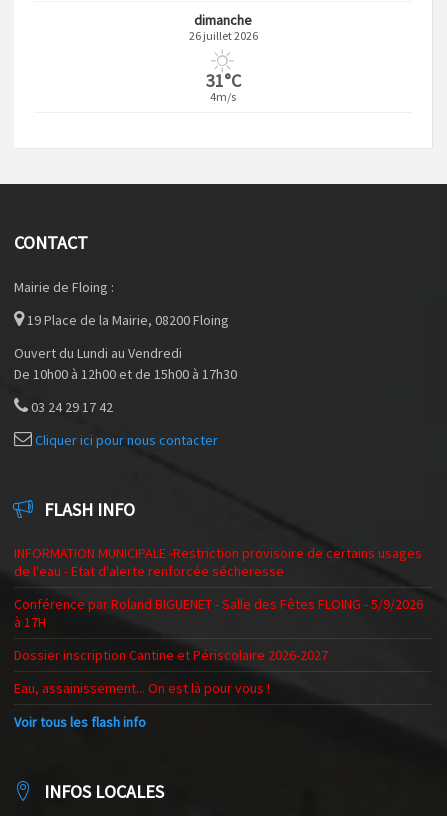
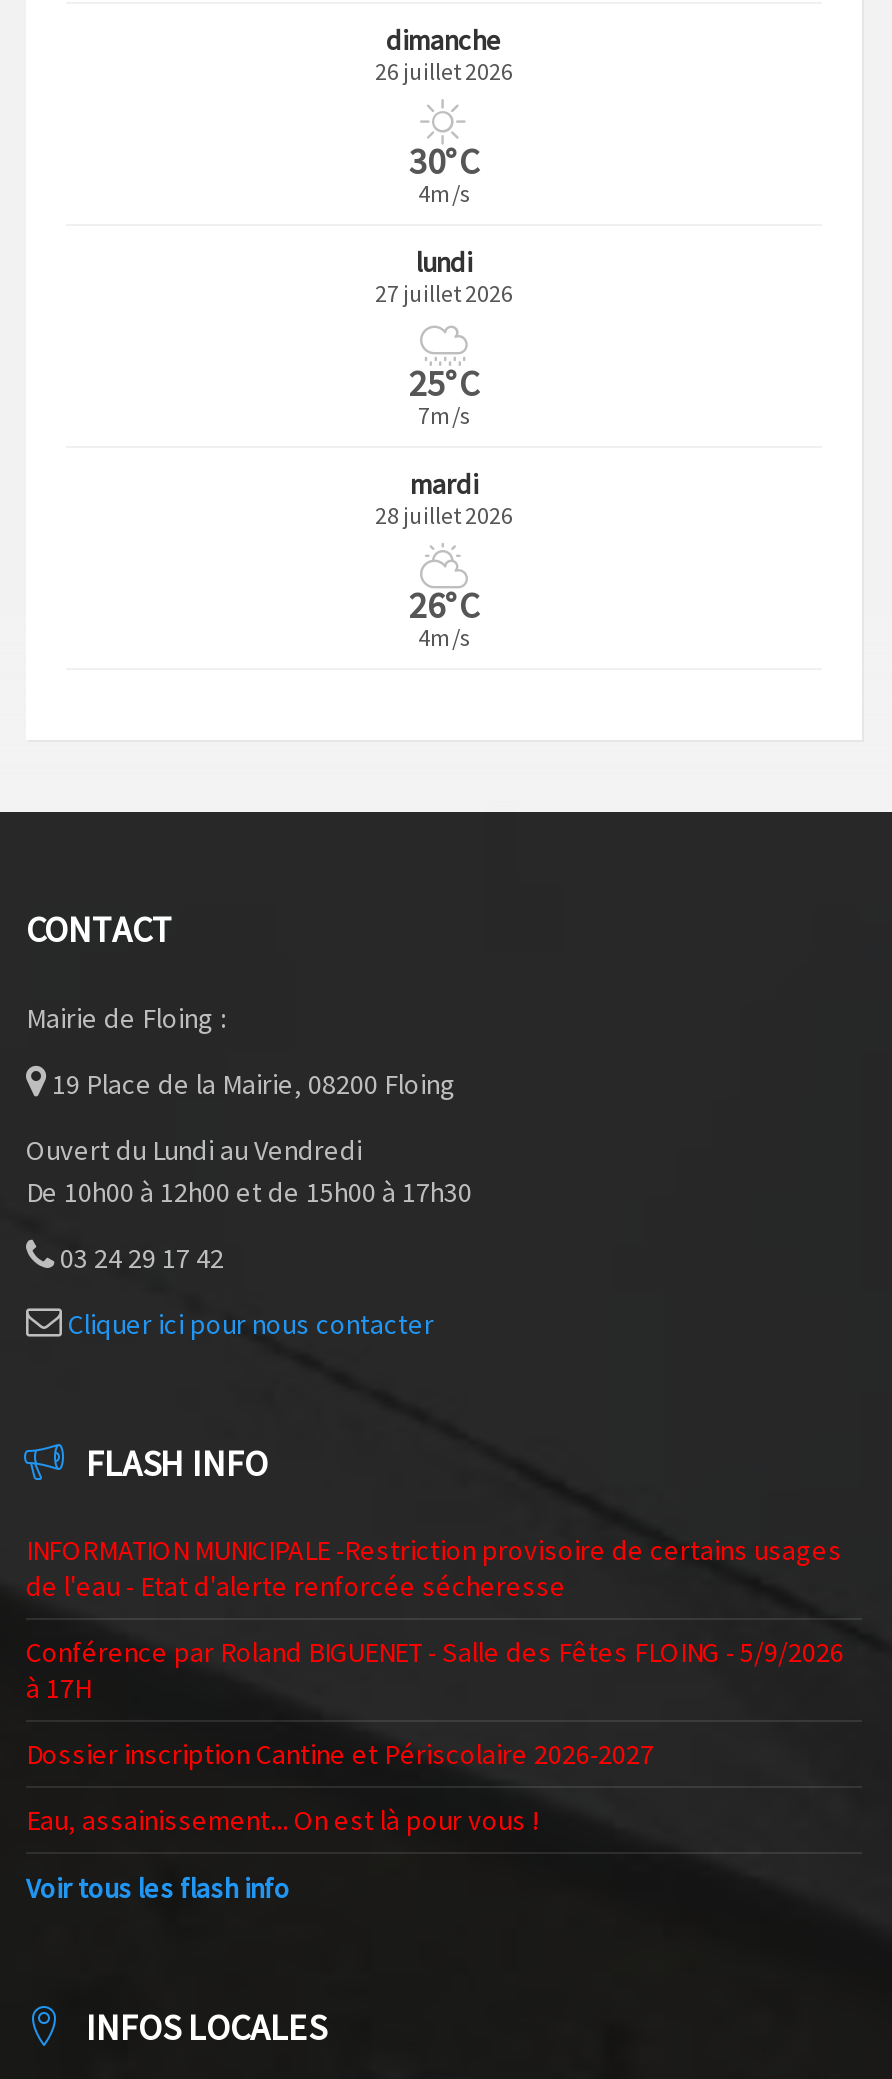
- 31°C
+ 30°C
+ 4m/s
+ lundi
+ 27 juillet 2026
+ 25°C
+ 7m/s
+ mardi
+ 28 juillet 2026
+ 26°C
